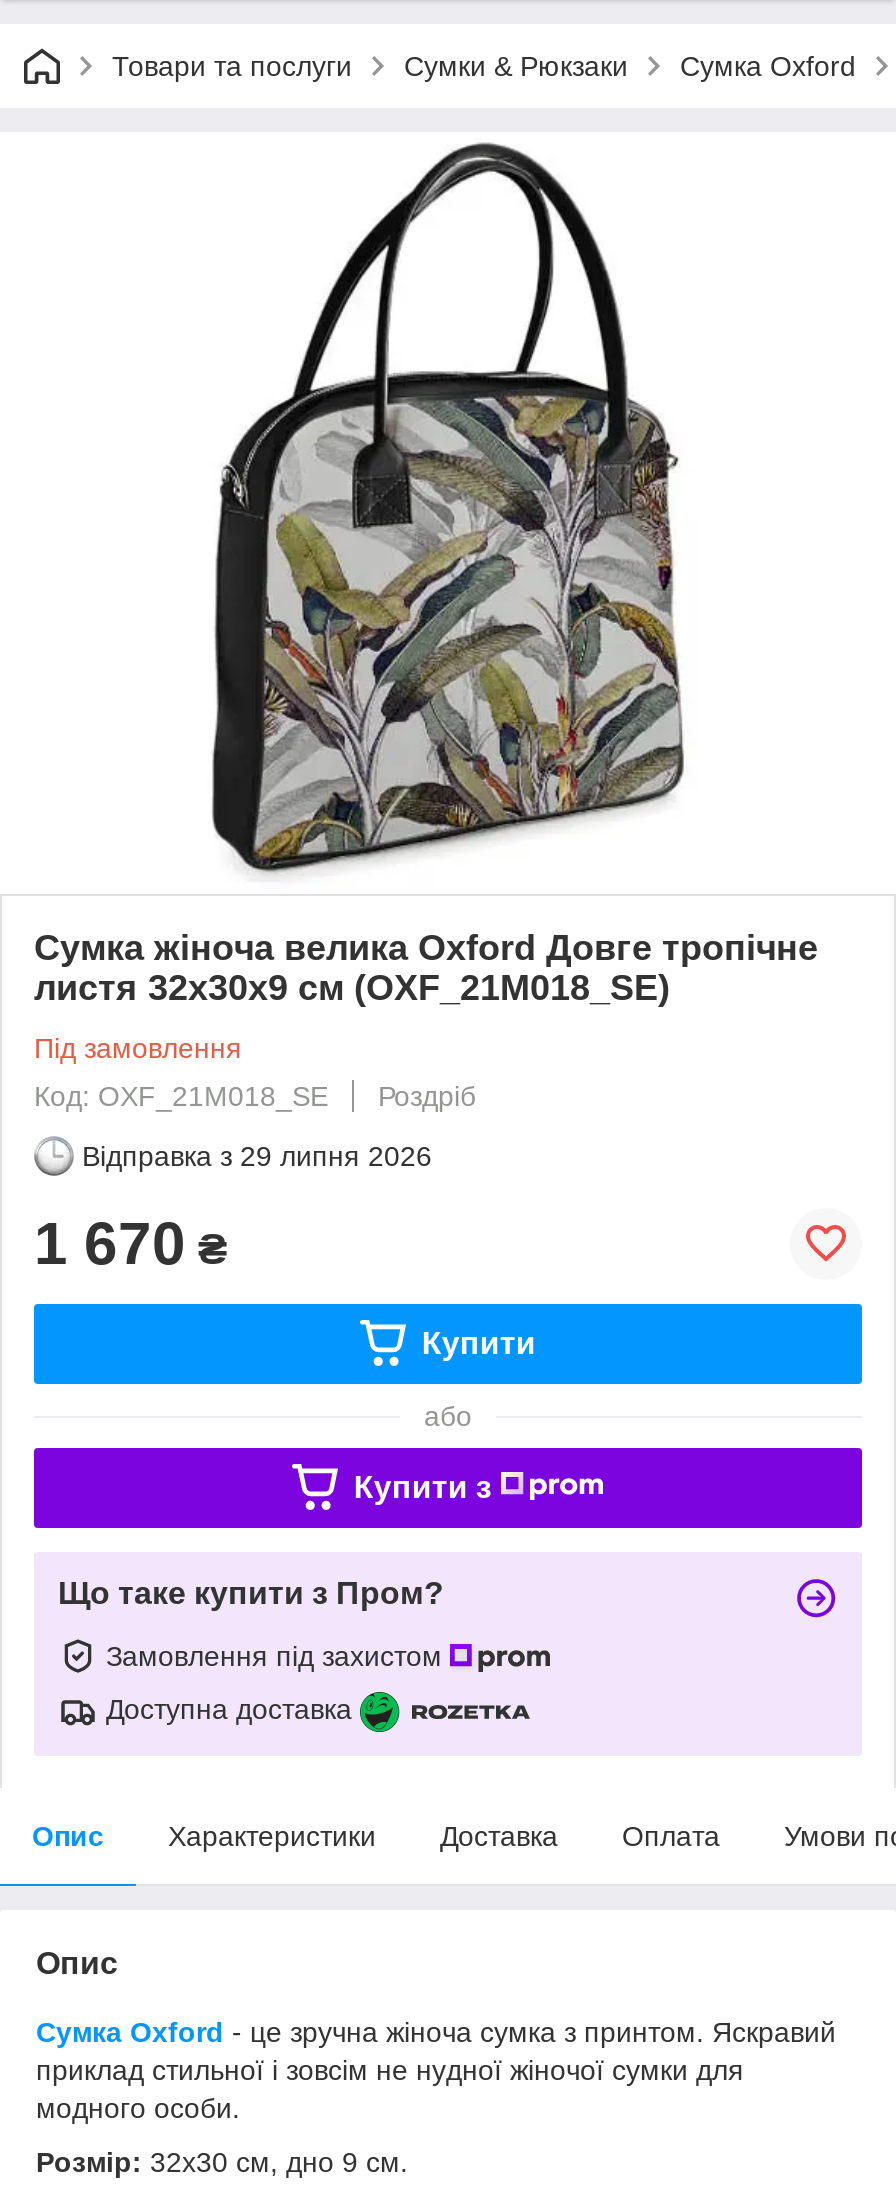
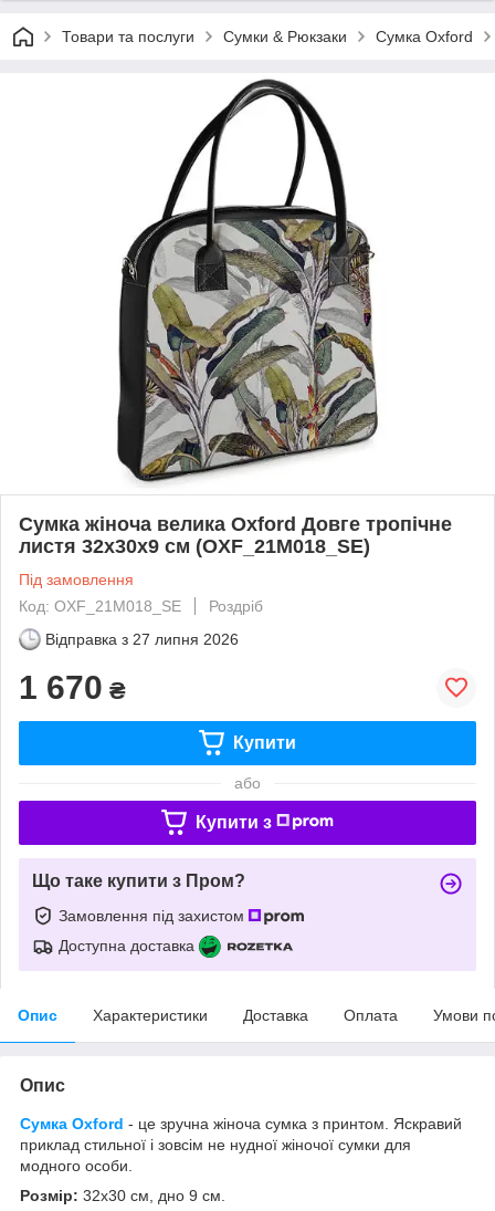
- Відправка з 29 липня 2026
+ Відправка з 27 липня 2026
